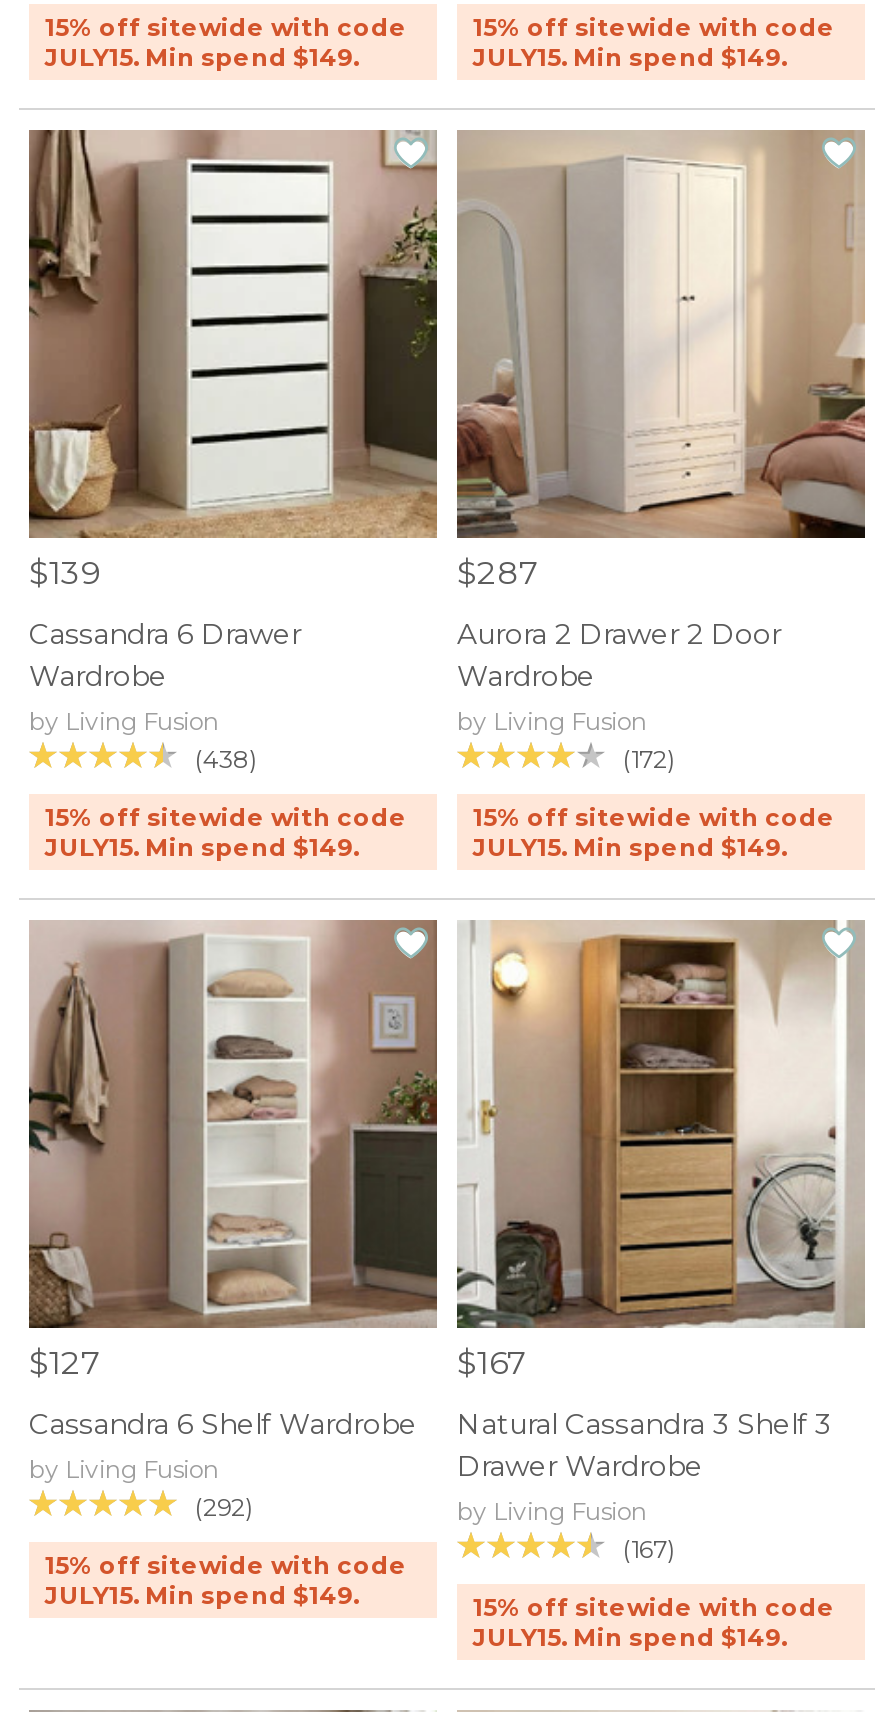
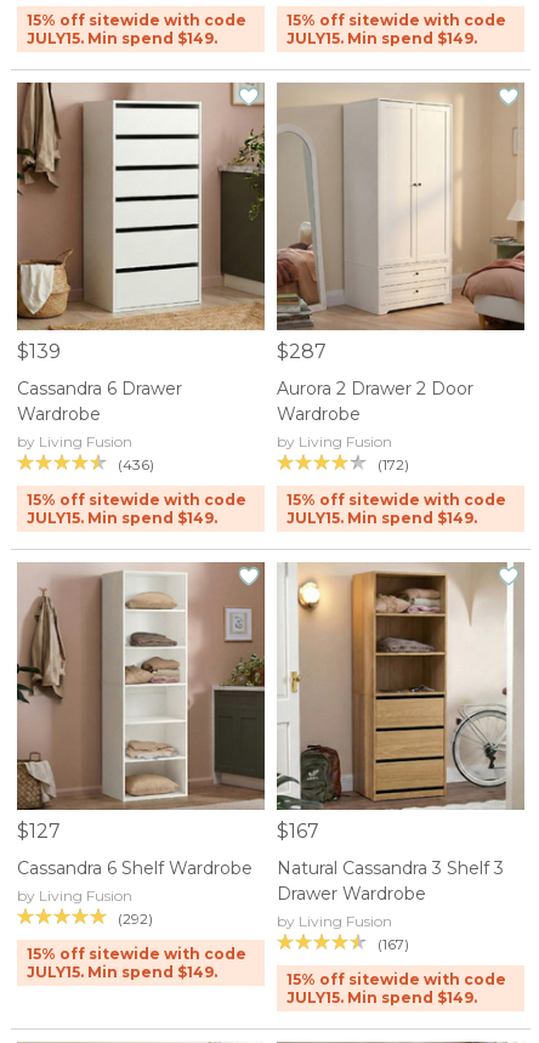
- (438)
+ (436)
